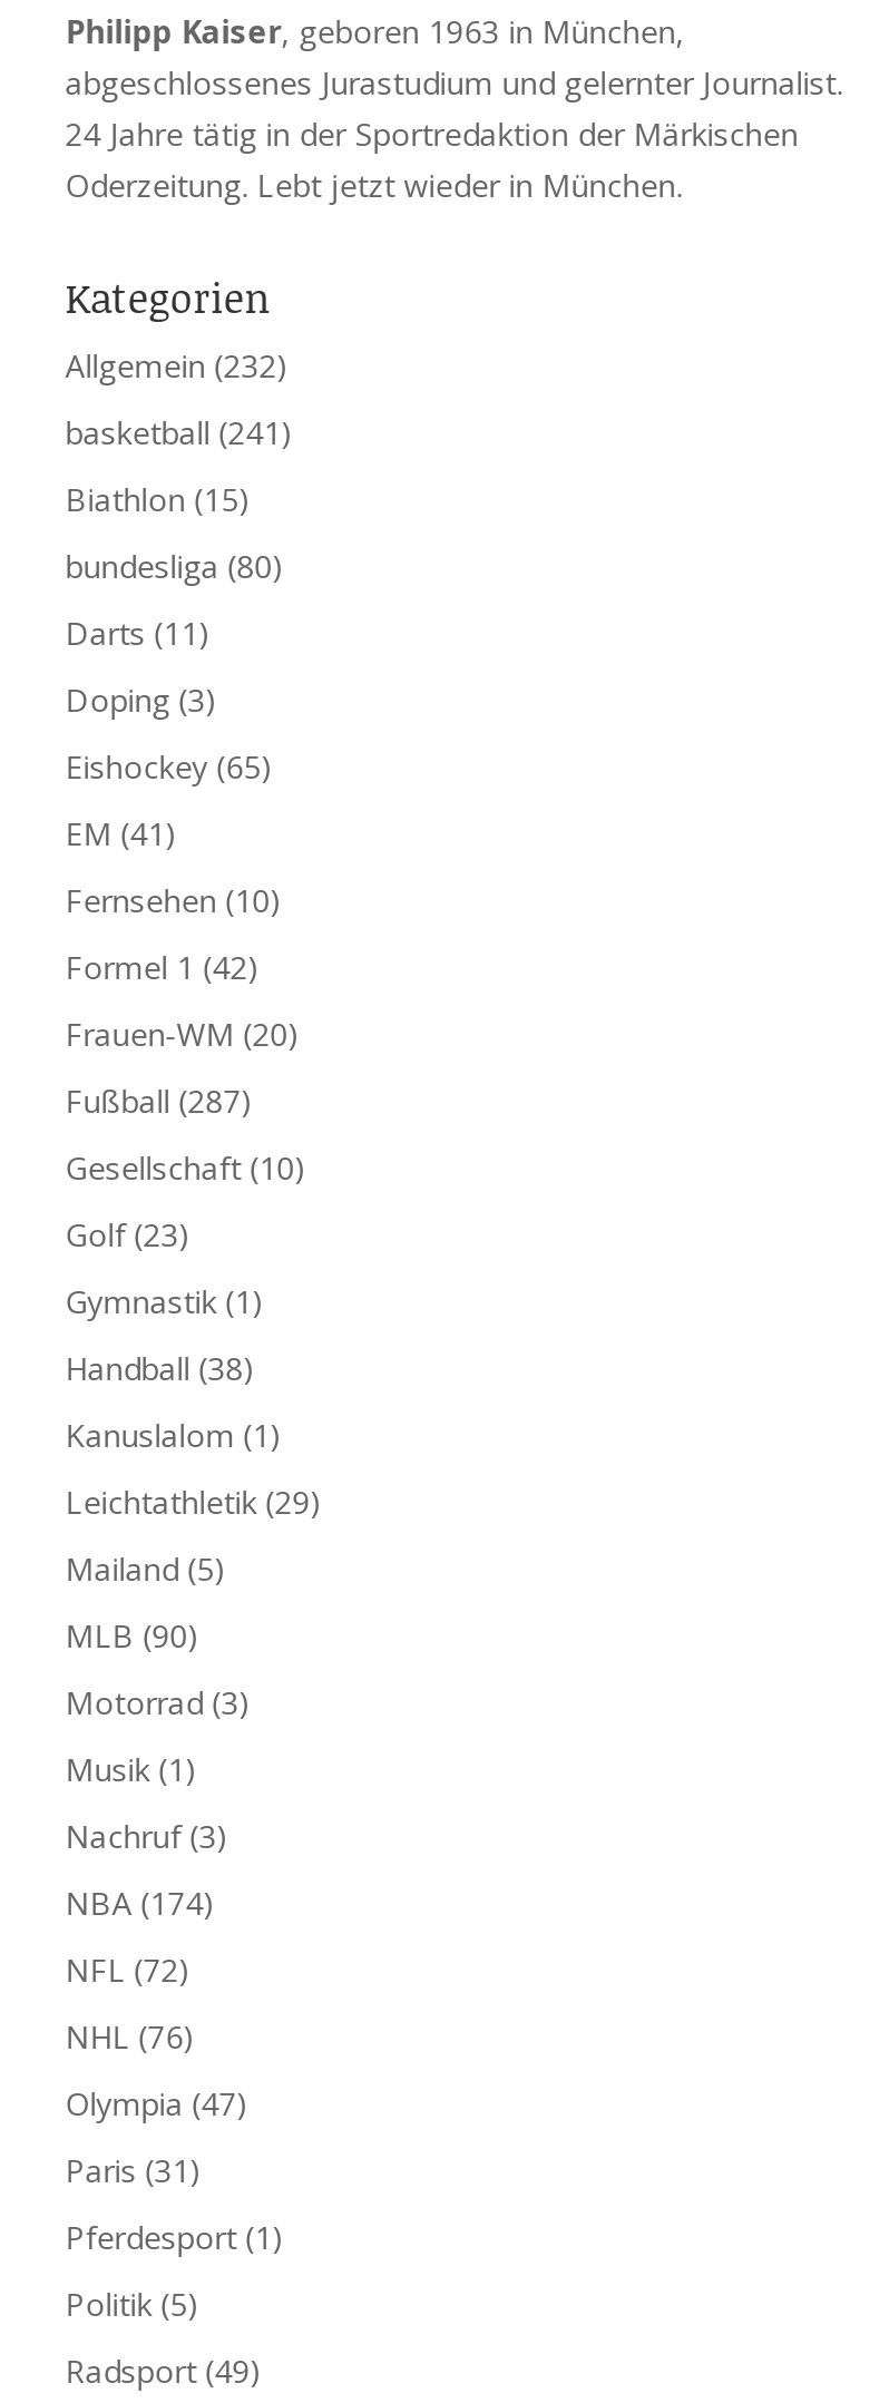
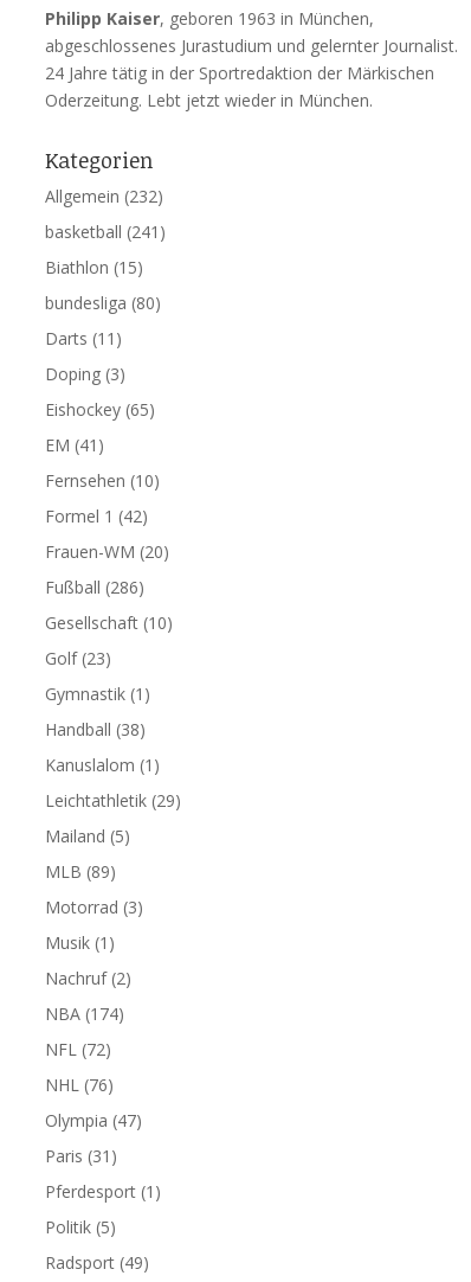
- Fußball (287)
+ Fußball (286)

- MLB (90)
+ MLB (89)

- Nachruf (3)
+ Nachruf (2)
